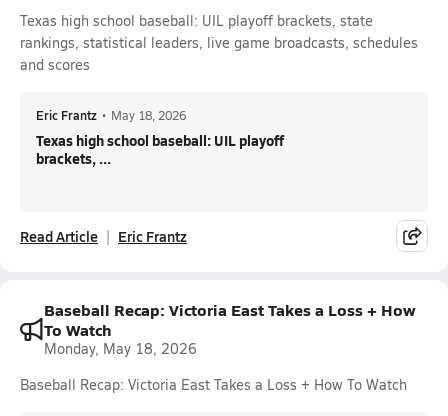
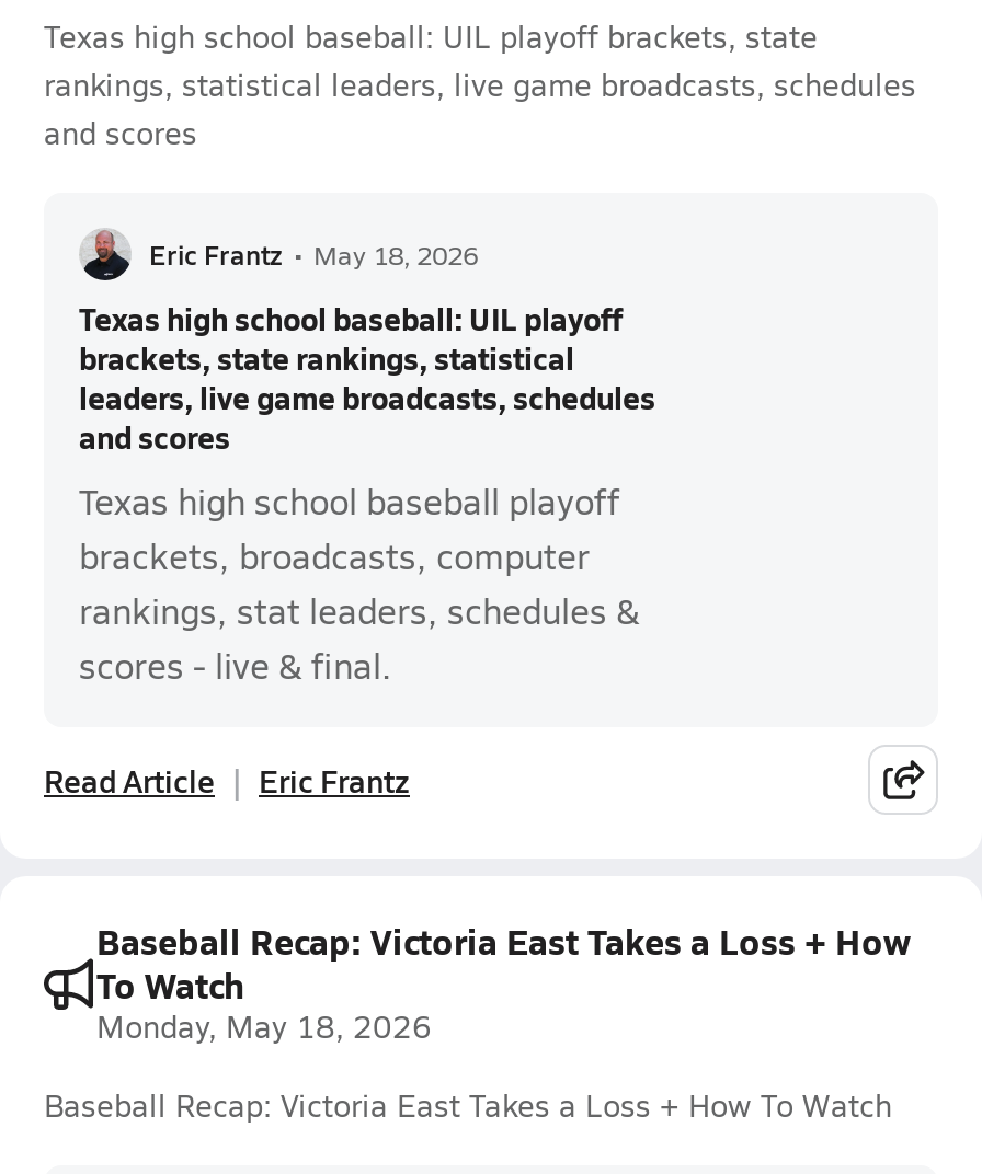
- brackets, ...
+ brackets, state rankings, statistical
+ leaders, live game broadcasts, schedules
+ and scores
+ Texas high school baseball playoff
+ brackets, broadcasts, computer
+ rankings, stat leaders, schedules &
+ scores - live & final.
